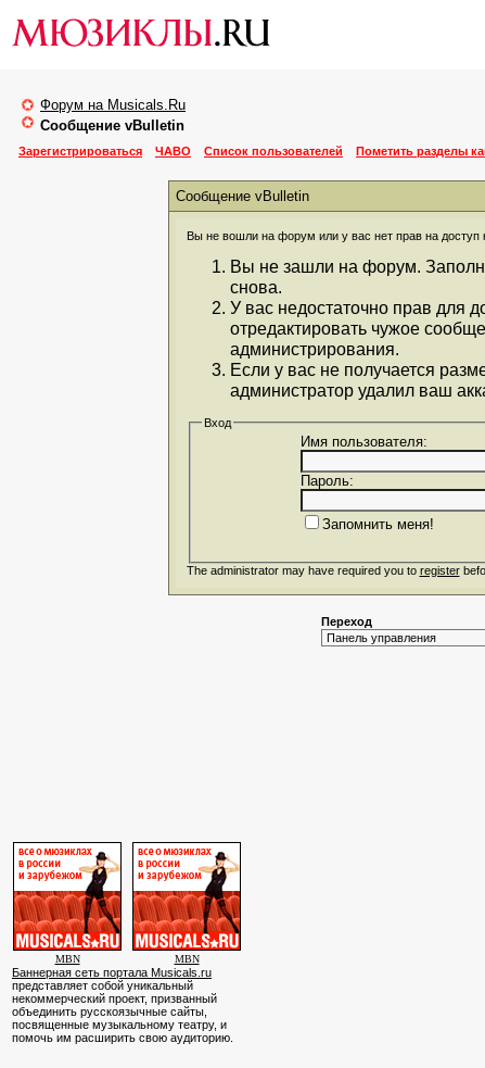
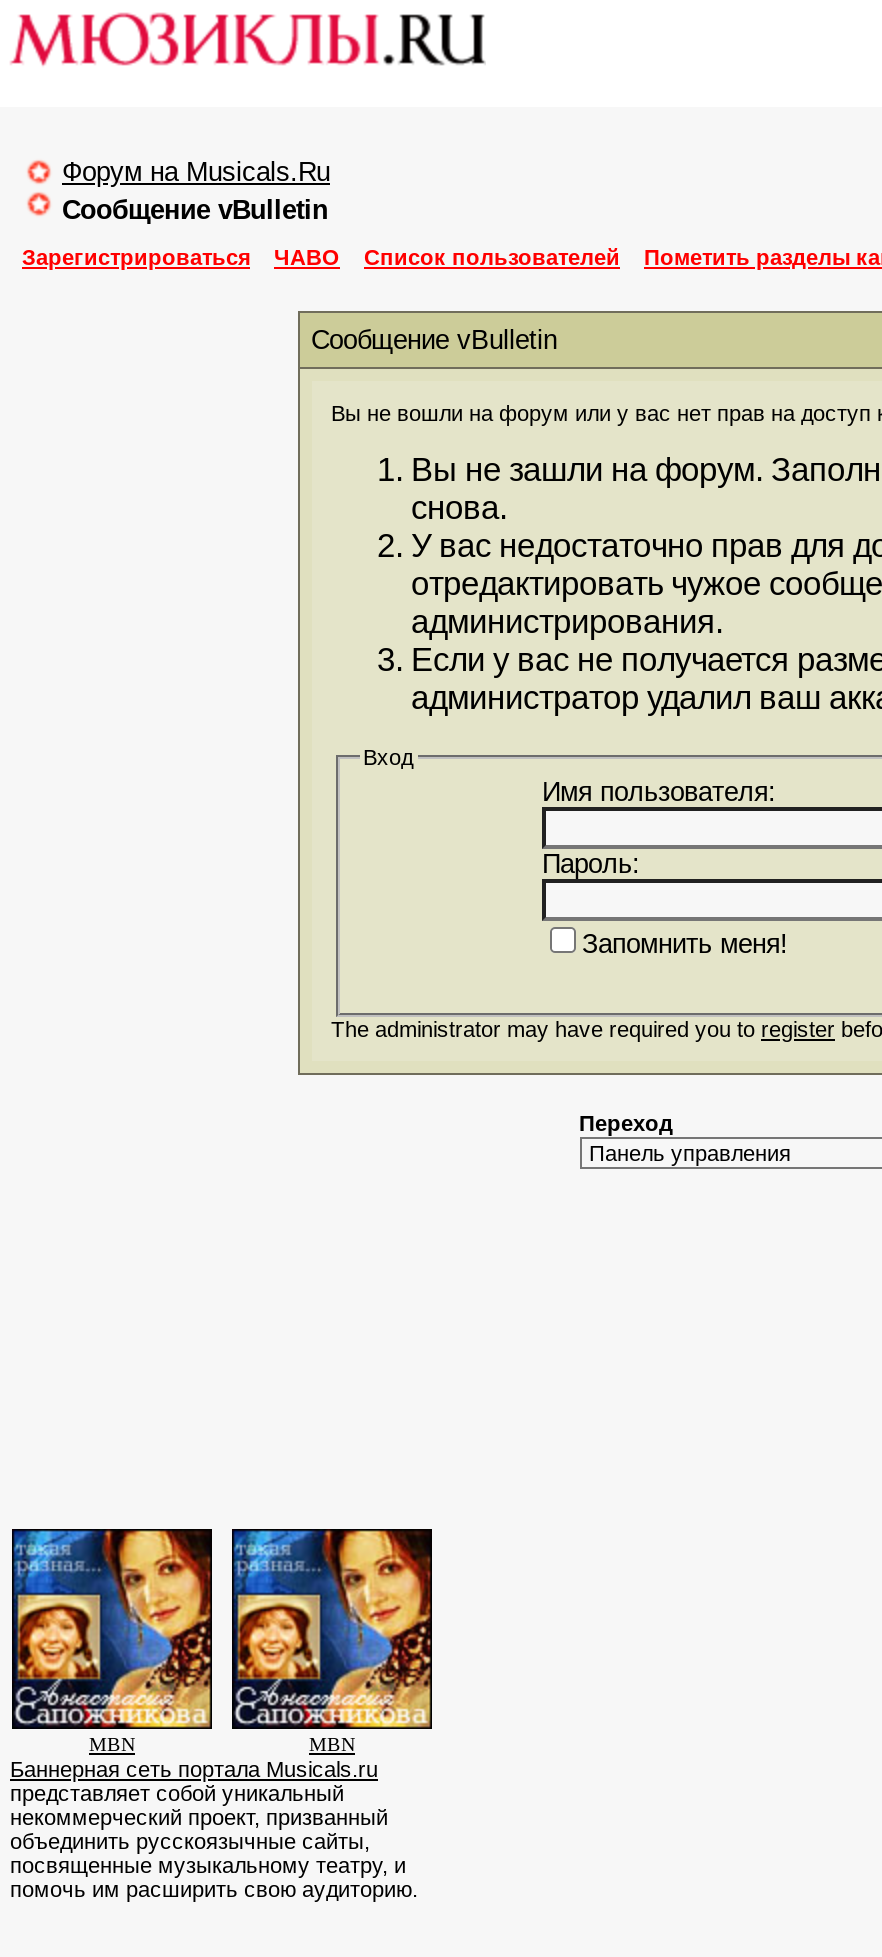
- [image]
+ [image]

- [image]
+ [image]
